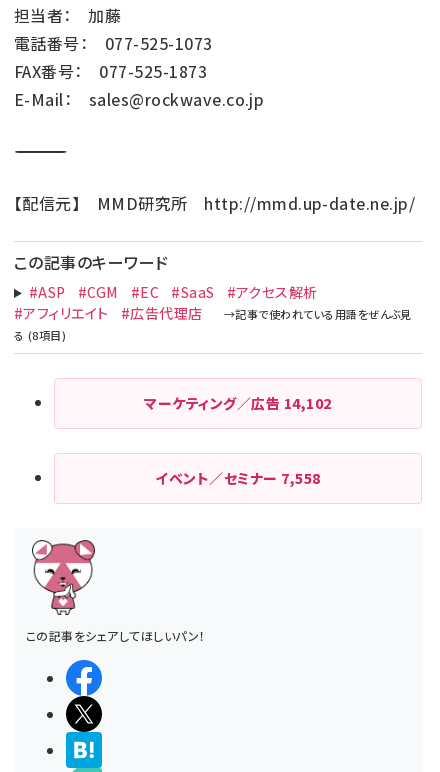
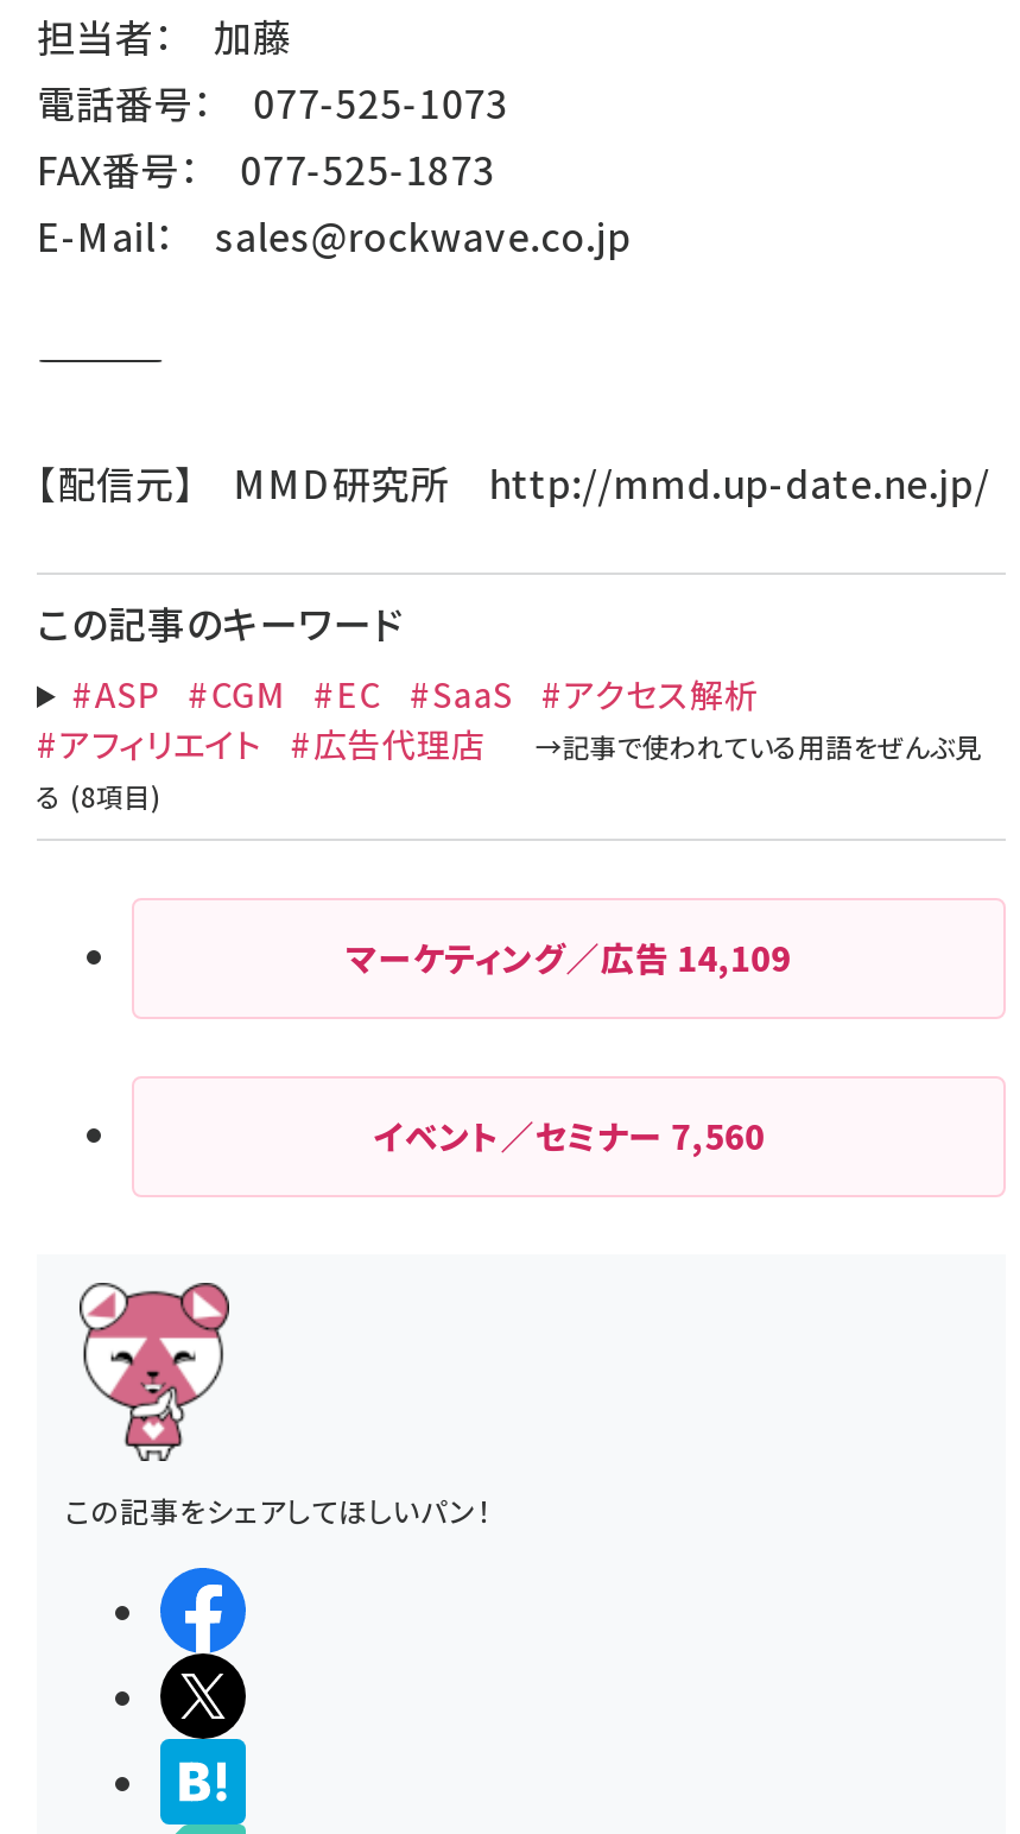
- マーケティング／広告14,102
+ マーケティング／広告14,109

- イベント／セミナー7,558
+ イベント／セミナー7,560
